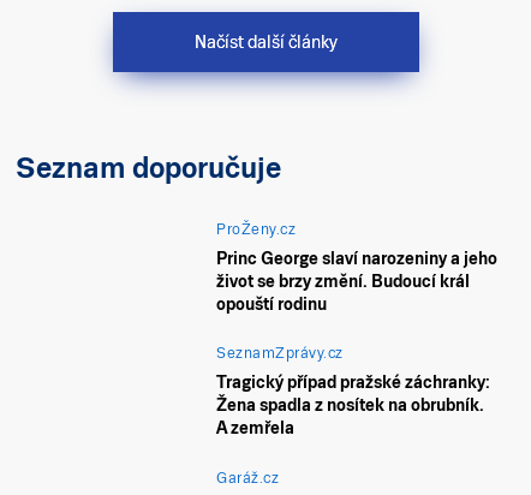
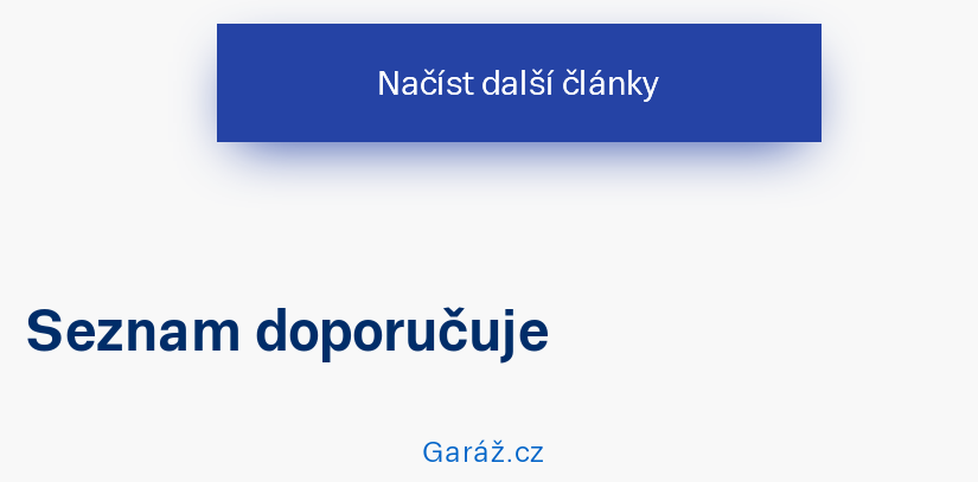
- ProŽeny.cz
- Princ George slaví narozeniny a jeho
- život se brzy změní. Budoucí král
- opouští rodinu
- SeznamZprávy.cz
- Tragický případ pražské záchranky:
- Žena spadla z nosítek na obrubník.
- A zemřela
